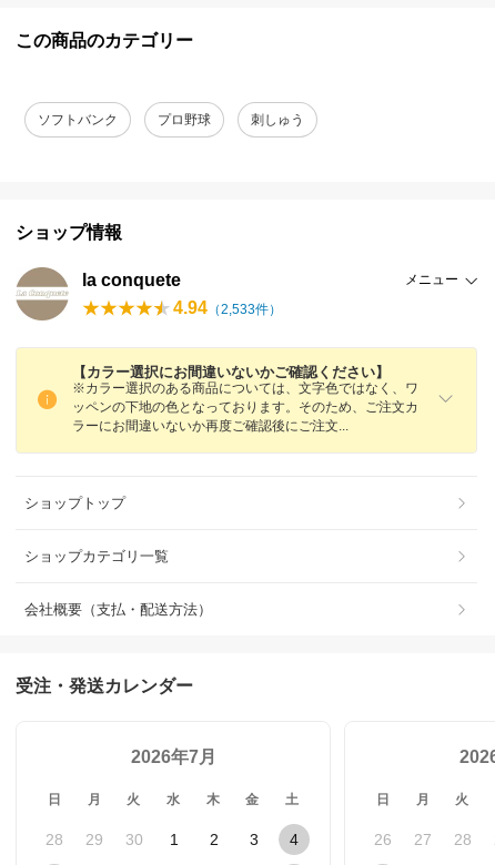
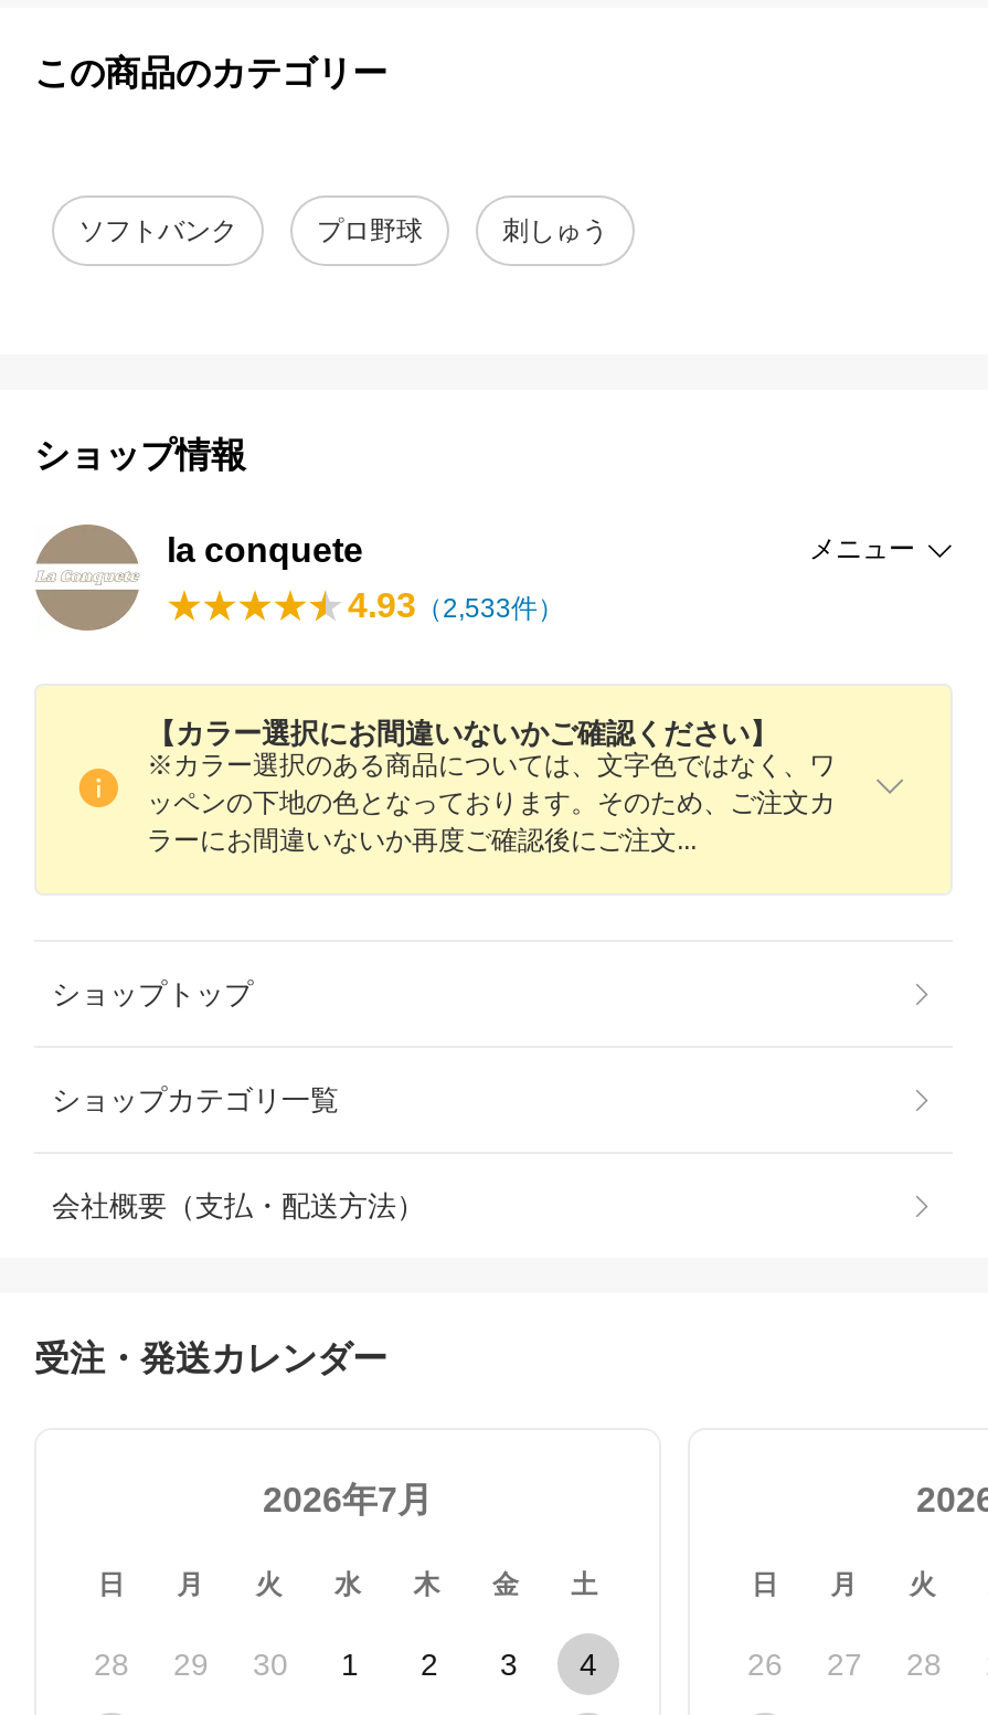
- 4.94（2,533件）
+ 4.93（2,533件）
